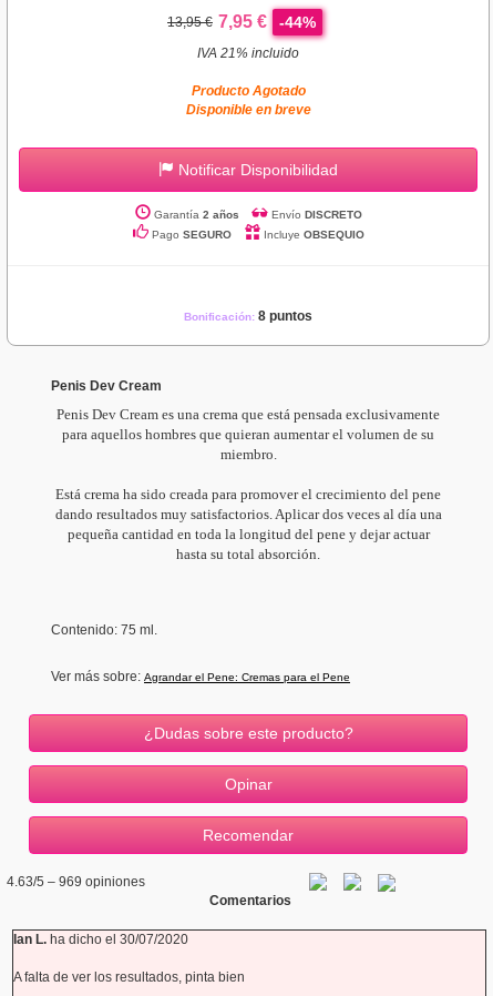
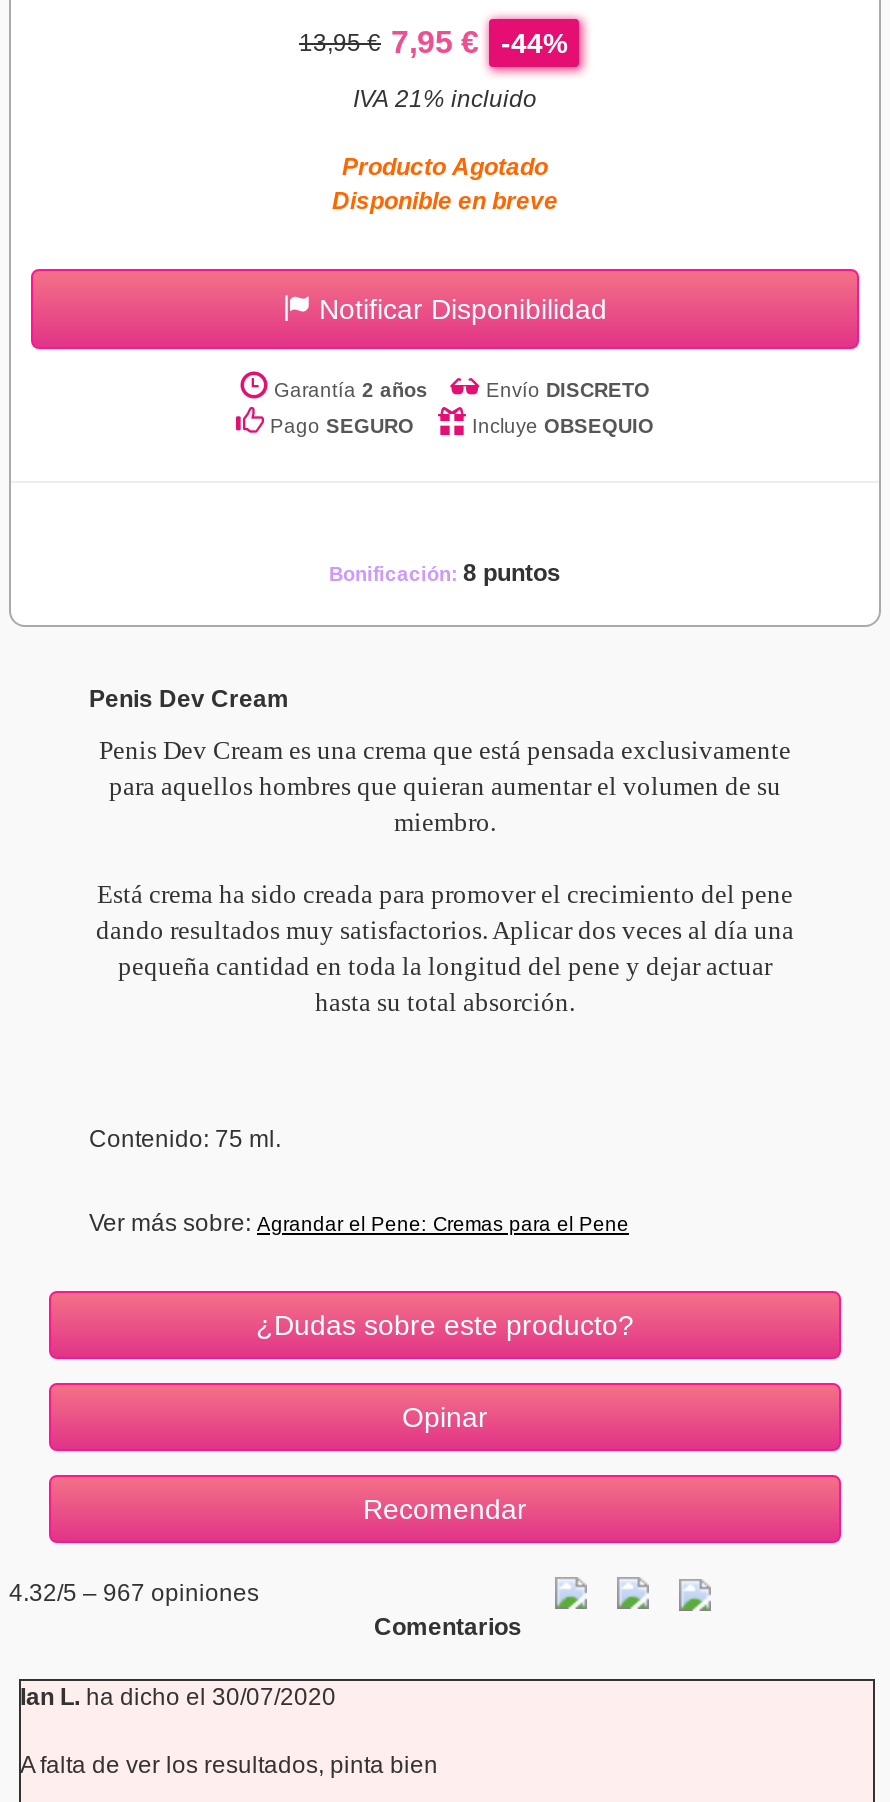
- 4.63/5 – 969 opiniones
+ 4.32/5 – 967 opiniones
